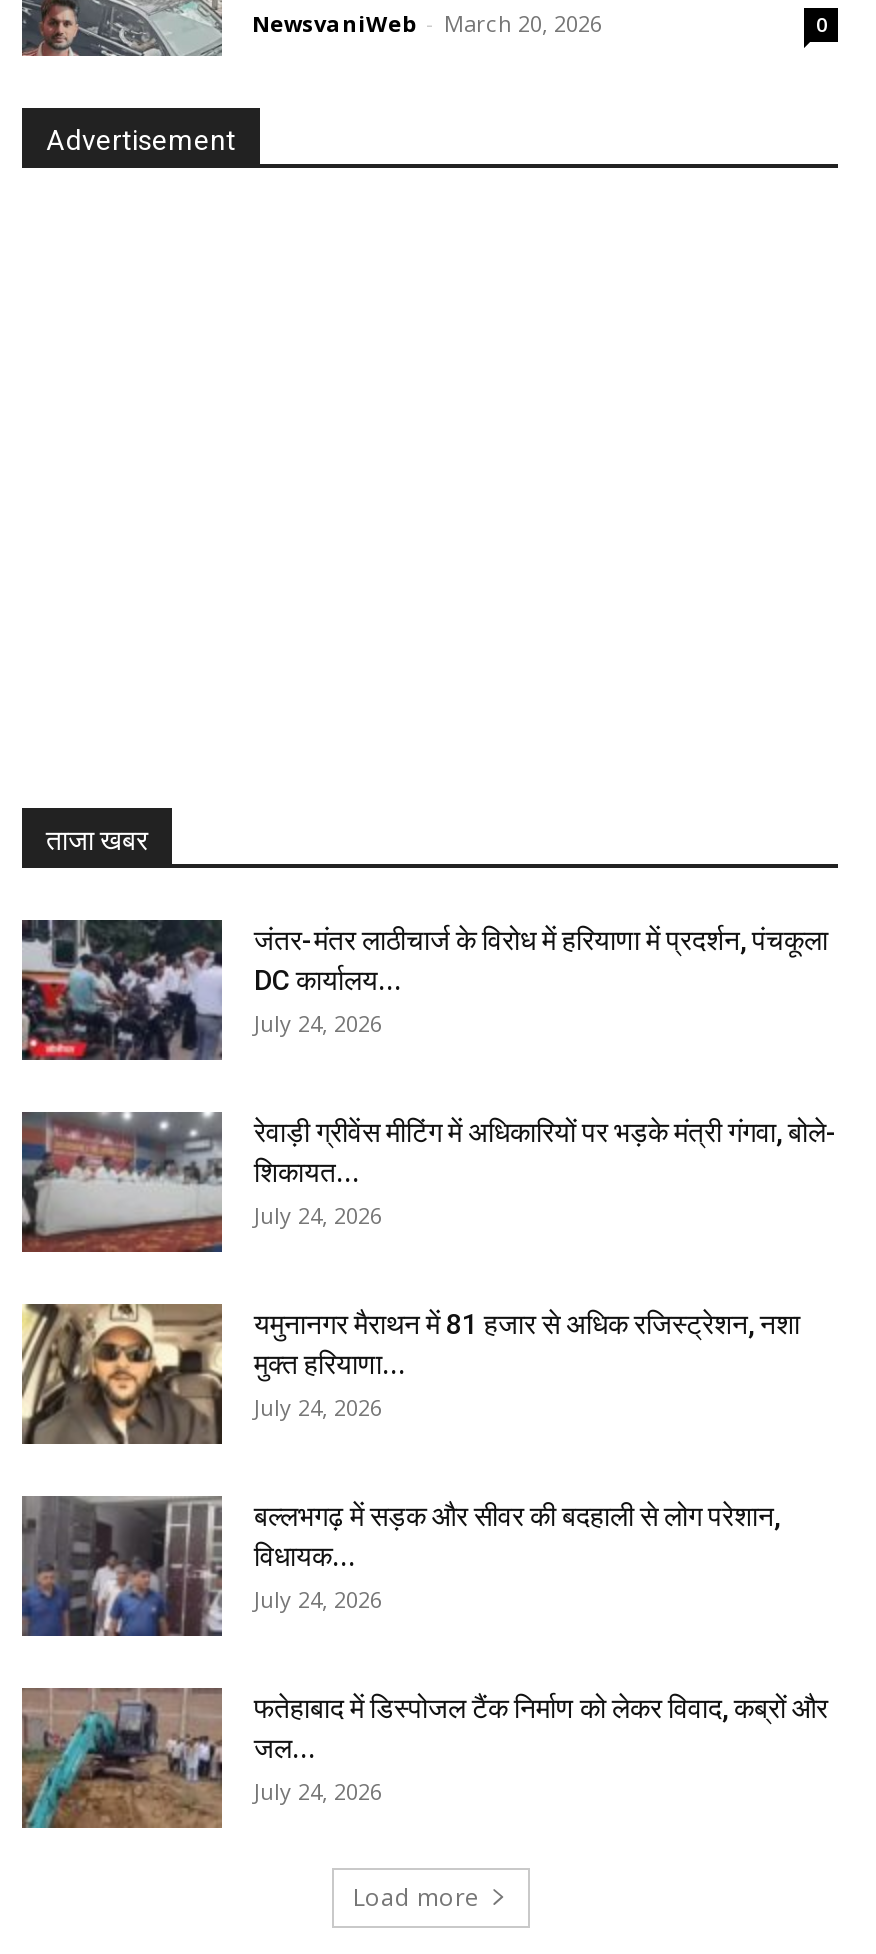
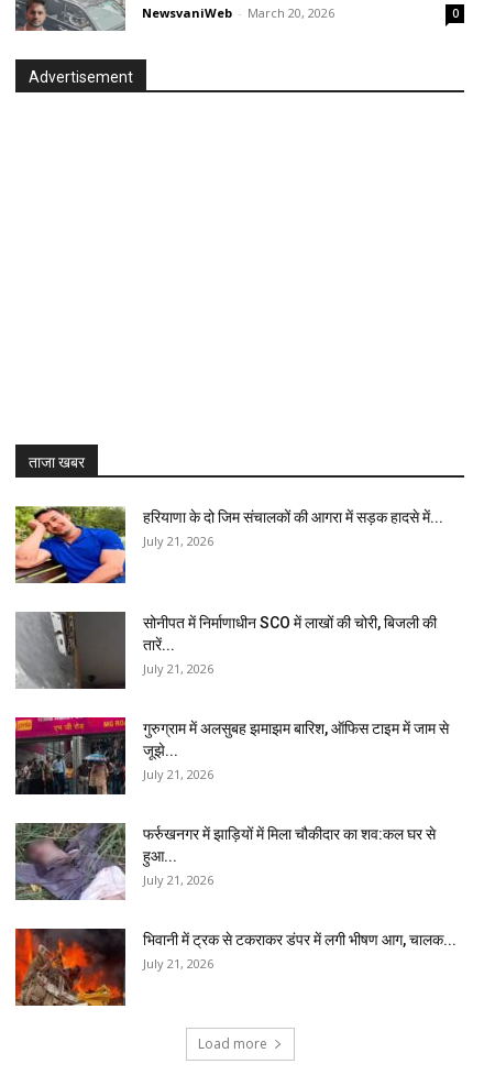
- [image]
- जंतर-मंतर लाठीचार्ज के विरोध में हरियाणा में प्रदर्शन, पंचकूला
- DC कार्यालय...
- July 24, 2026
+ [image]
+ हरियाणा के दो जिम संचालकों की आगरा में सड़क हादसे में...
+ July 21, 2026

- [image]
- रेवाड़ी ग्रीवेंस मीटिंग में अधिकारियों पर भड़के मंत्री गंगवा, बोले-
- शिकायत...
- July 24, 2026
+ [image]
+ सोनीपत में निर्माणाधीन SCO में लाखों की चोरी, बिजली की
+ तारें...
+ July 21, 2026

- [image]
- यमुनानगर मैराथन में 81 हजार से अधिक रजिस्ट्रेशन, नशा
- मुक्त हरियाणा...
- July 24, 2026
+ [image]
+ गुरुग्राम में अलसुबह झमाझम बारिश, ऑफिस टाइम में जाम से
+ जूझे...
+ July 21, 2026

- [image]
- बल्लभगढ़ में सड़क और सीवर की बदहाली से लोग परेशान,
- विधायक...
- July 24, 2026
+ [image]
+ फर्रुखनगर में झाड़ियों में मिला चौकीदार का शव:कल घर से
+ हुआ...
+ July 21, 2026

- [image]
- फतेहाबाद में डिस्पोजल टैंक निर्माण को लेकर विवाद, कब्रों और
- जल...
- July 24, 2026
+ [image]
+ भिवानी में ट्रक से टकराकर डंपर में लगी भीषण आग, चालक...
+ July 21, 2026
